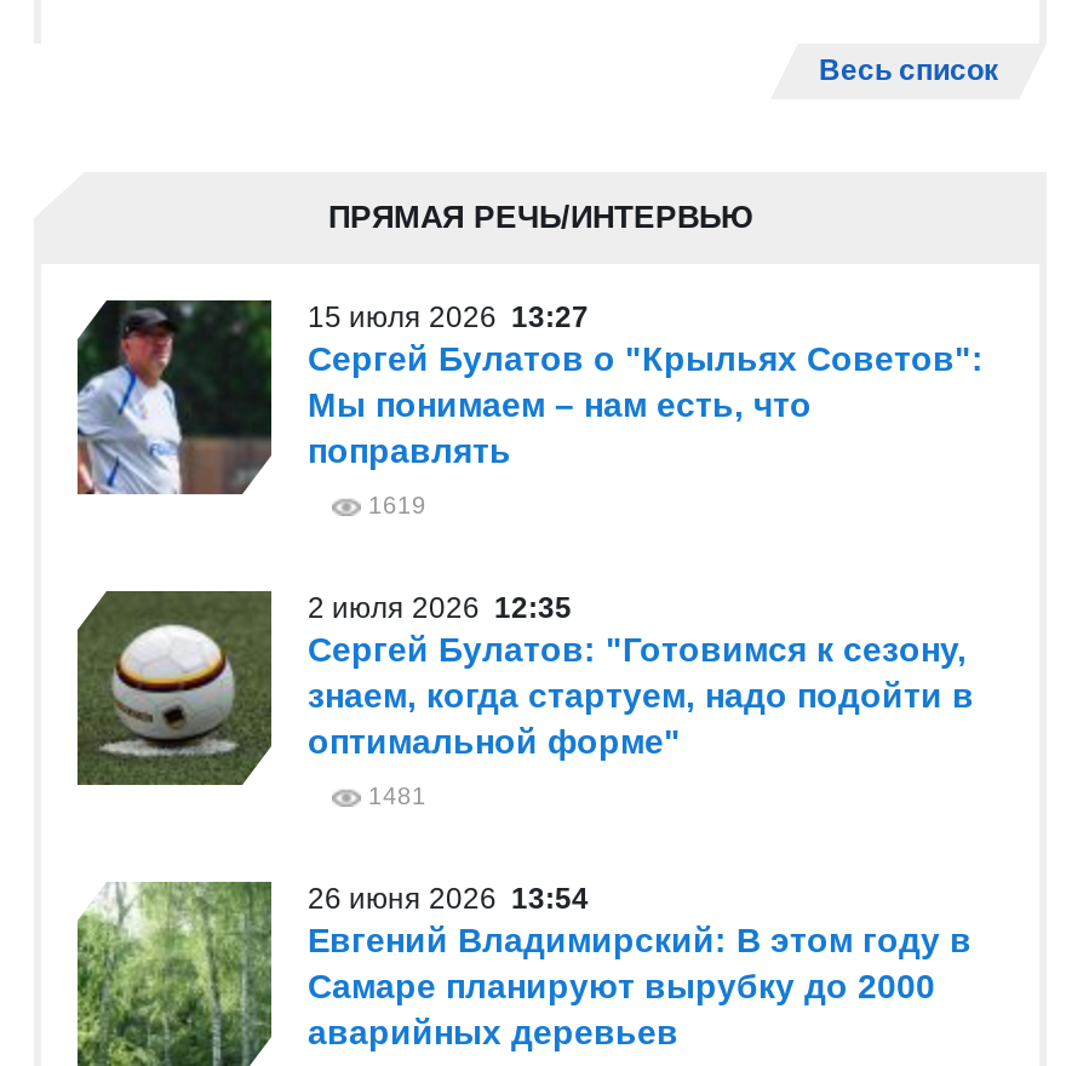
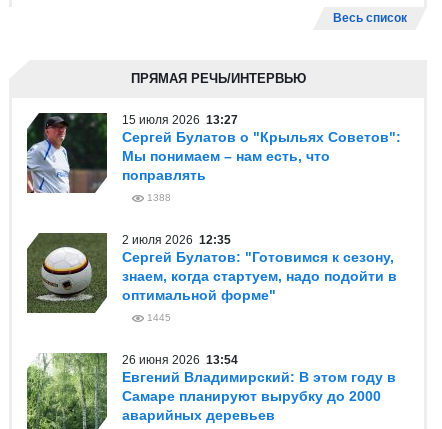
- 1619
+ 1388

- 1481
+ 1445
